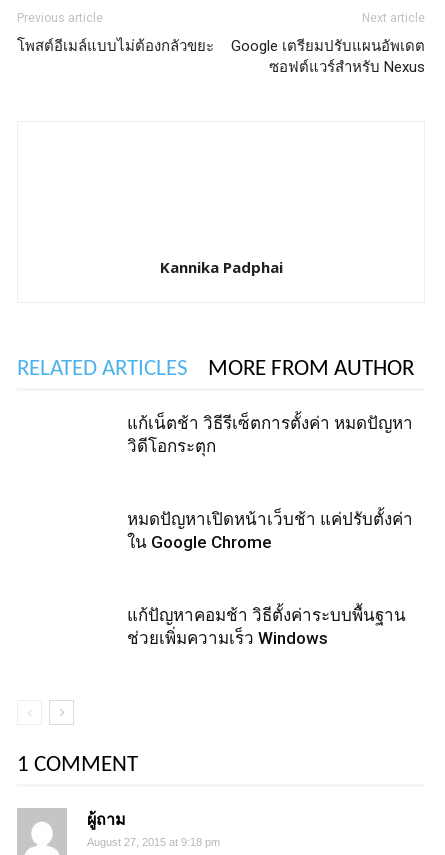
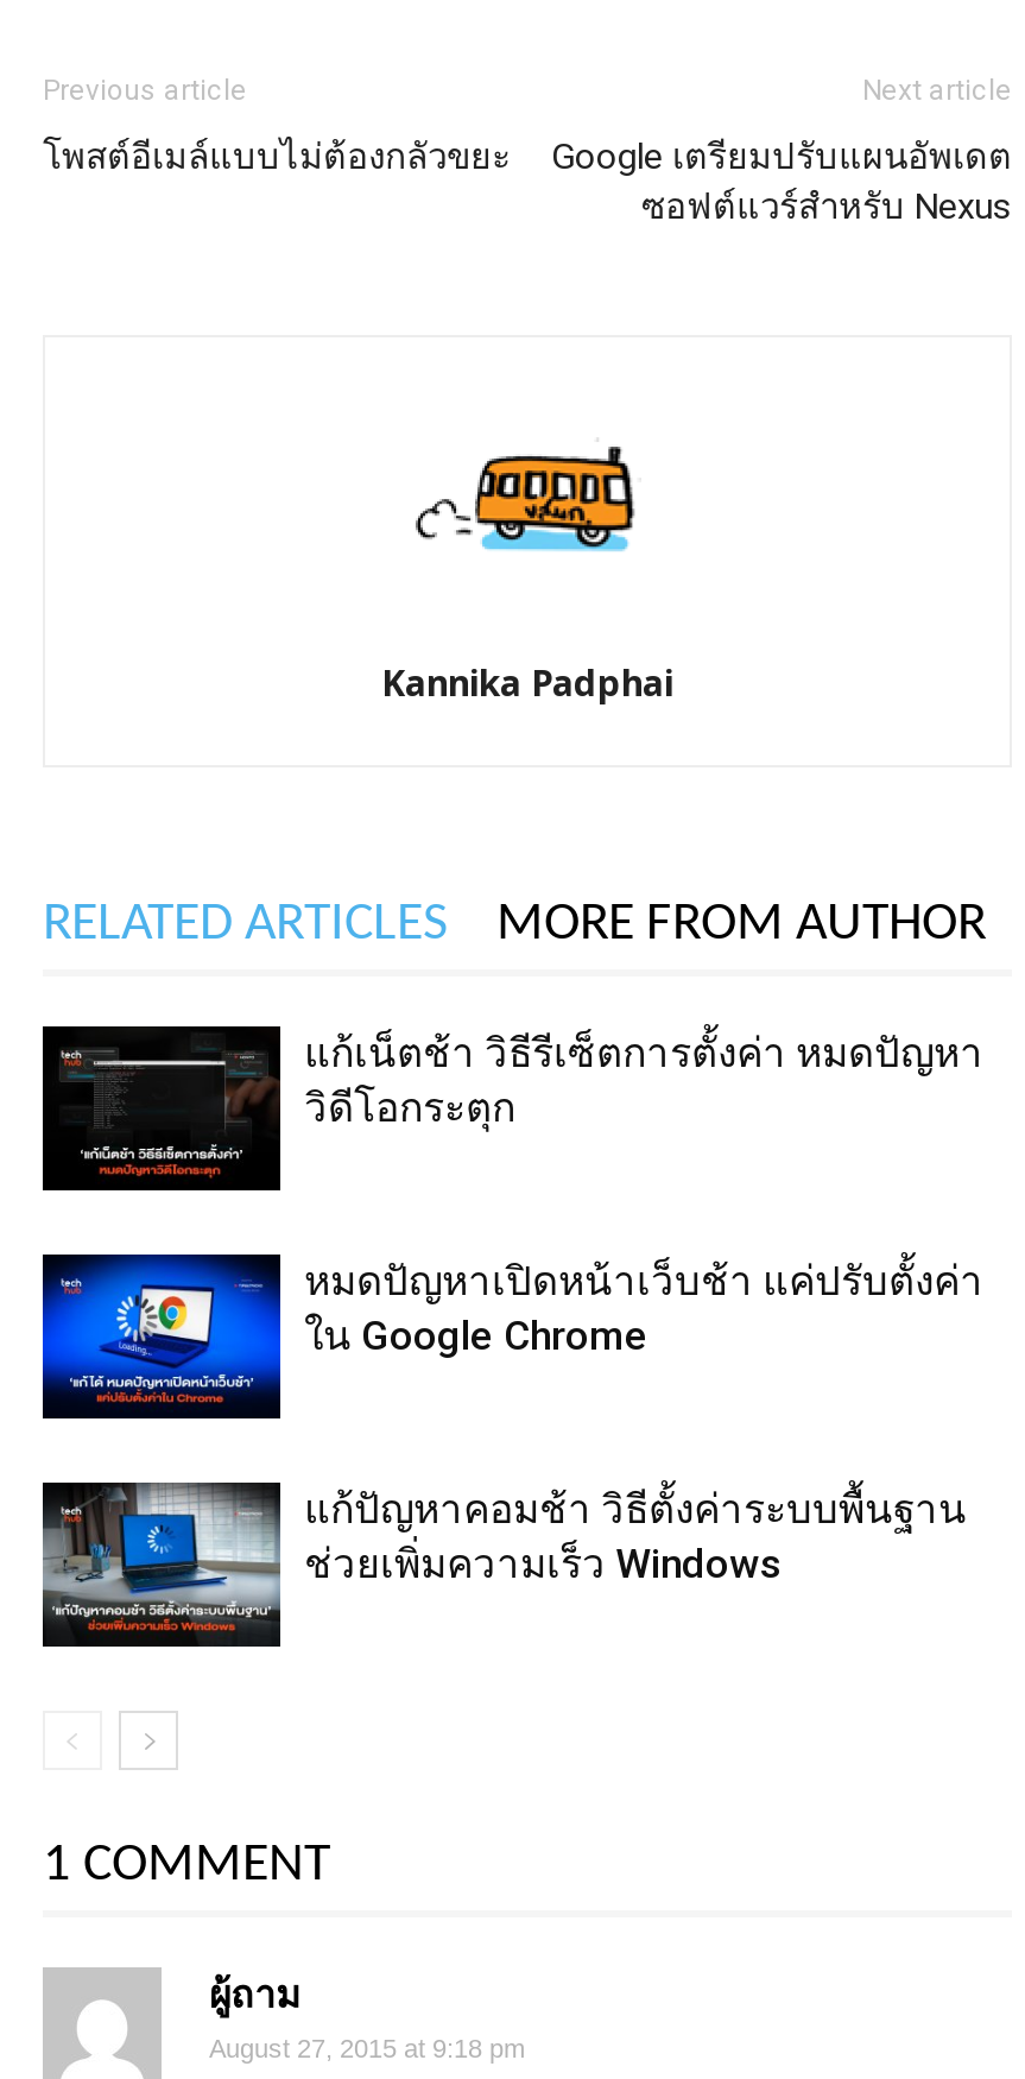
+ [image]

+ [image]

+ [image]

+ [image]
